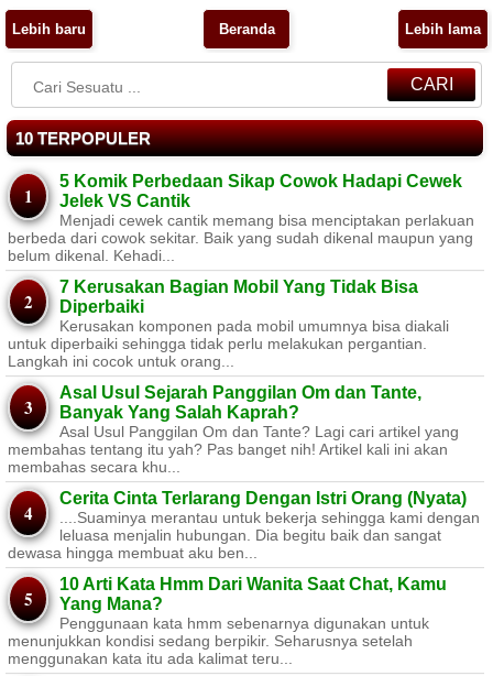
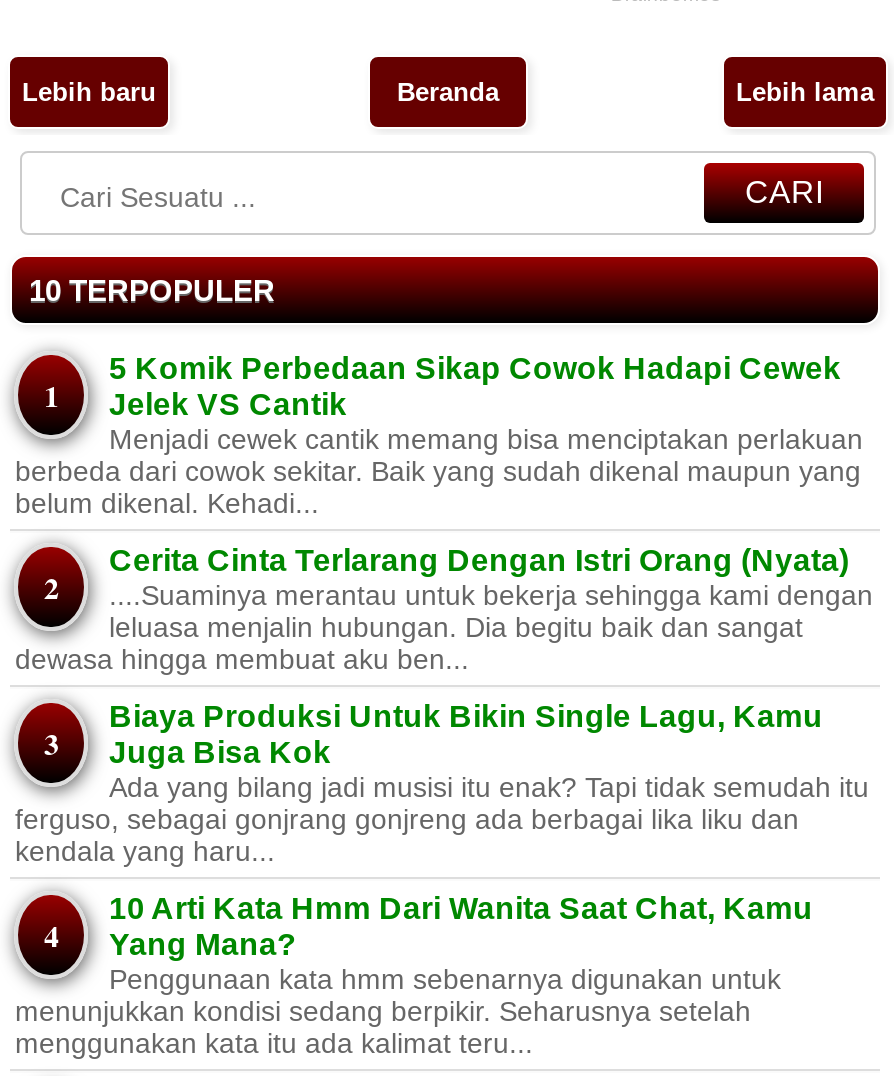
- 7 Kerusakan Bagian Mobil Yang Tidak Bisa
- Diperbaiki
- Kerusakan komponen pada mobil umumnya bisa diakali
- untuk diperbaiki sehingga tidak perlu melakukan pergantian.
- Langkah ini cocok untuk orang...
- Asal Usul Sejarah Panggilan Om dan Tante,
- Banyak Yang Salah Kaprah?
- Asal Usul Panggilan Om dan Tante? Lagi cari artikel yang
- membahas tentang itu yah? Pas banget nih! Artikel kali ini akan
- membahas secara khu...

moved up: Cerita Cinta Terlarang Dengan Istri Orang (Nyata) | ....Suaminya merantau untuk bekerja sehingga kami dengan | leluasa menjalin hubungan. Dia begitu baik dan sangat | dewasa hingga membuat aku ben...

+ Biaya Produksi Untuk Bikin Single Lagu, Kamu
+ Juga Bisa Kok
+ Ada yang bilang jadi musisi itu enak? Tapi tidak semudah itu
+ ferguso, sebagai gonjrang gonjreng ada berbagai lika liku dan
+ kendala yang haru...
